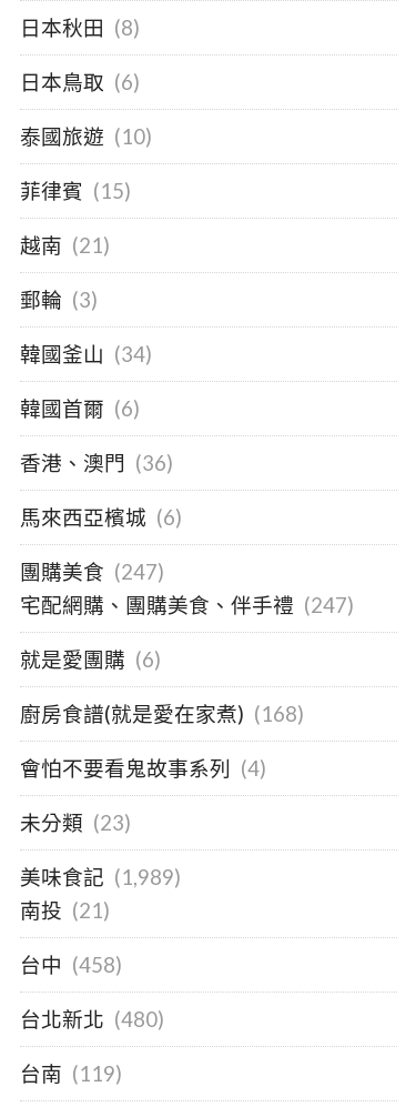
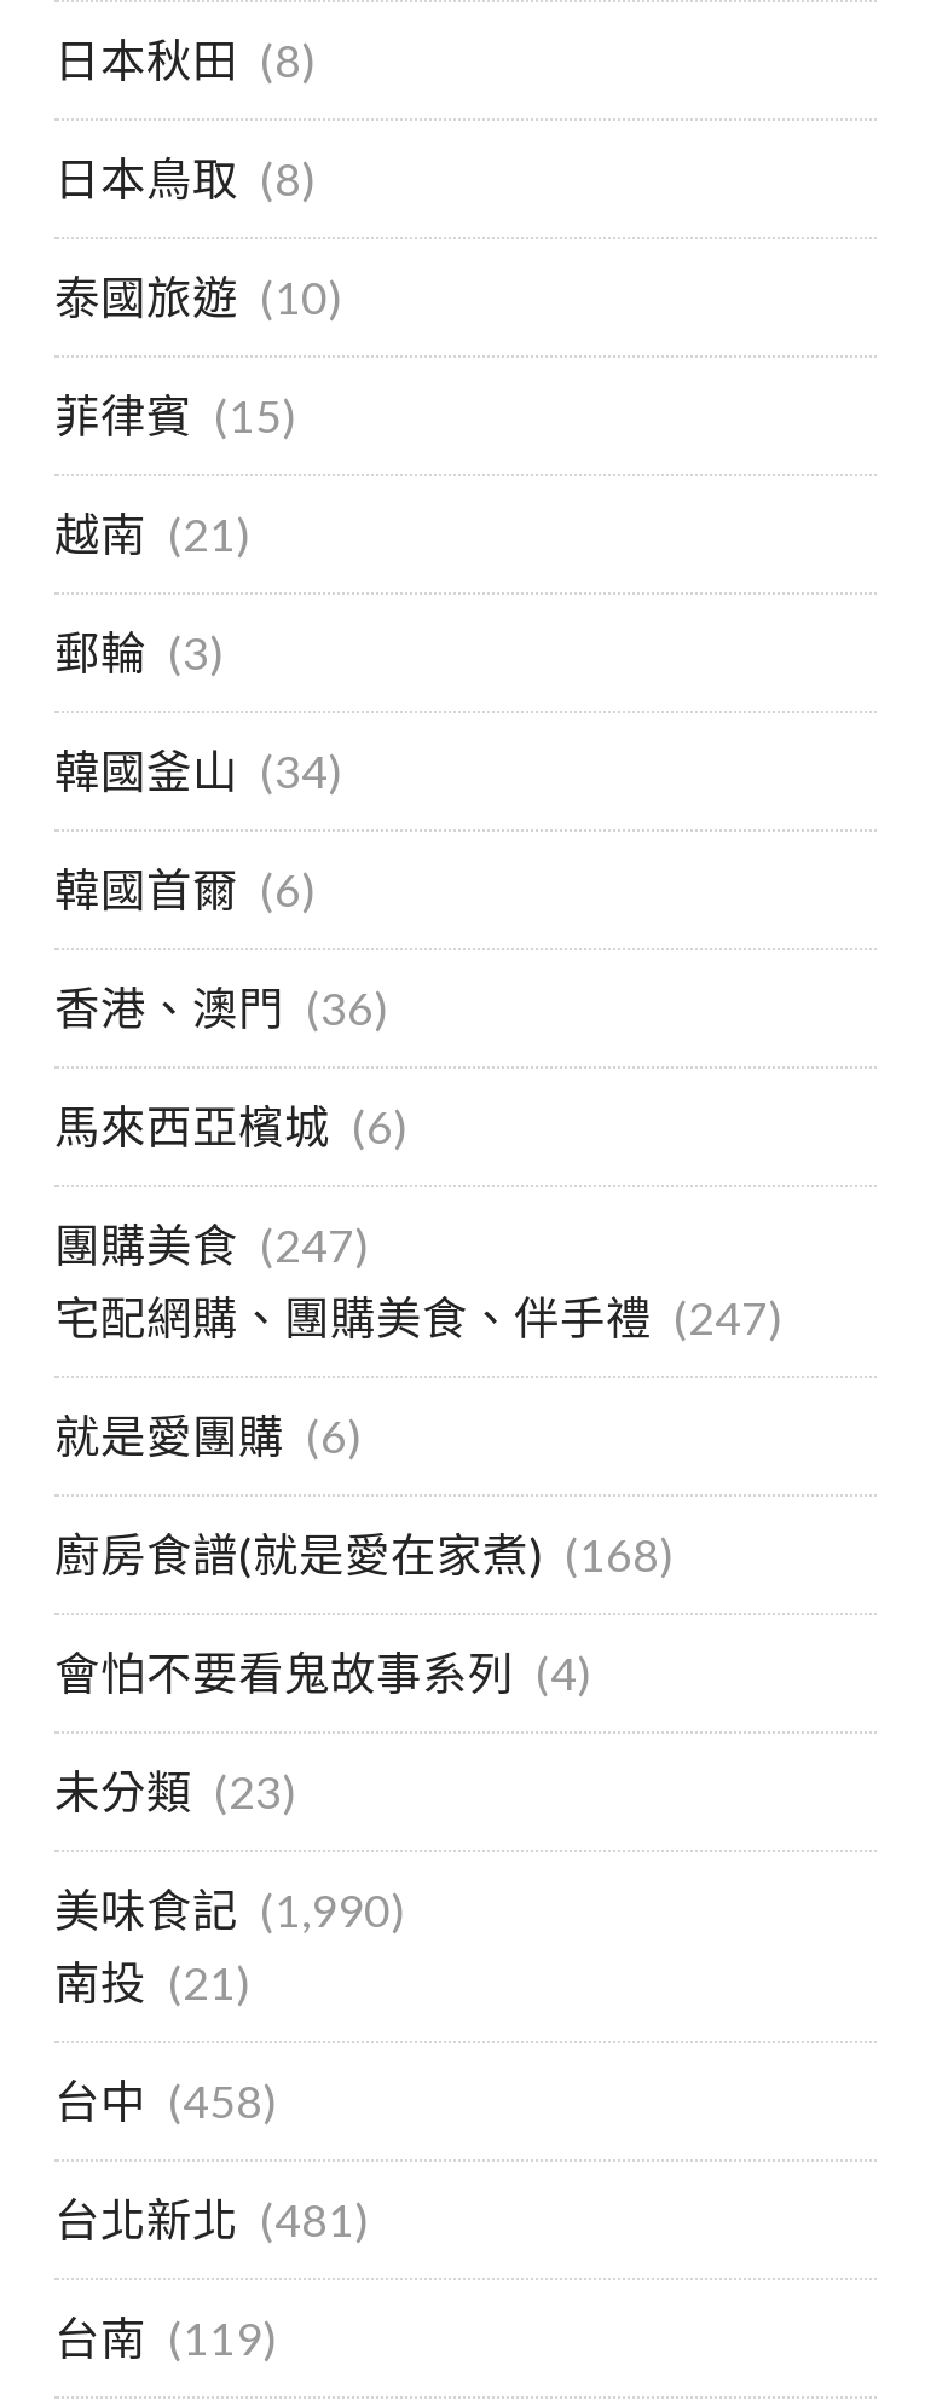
- 日本鳥取 (6)
+ 日本鳥取 (8)

- 美味食記 (1,989)
+ 美味食記 (1,990)

- 台北新北 (480)
+ 台北新北 (481)
